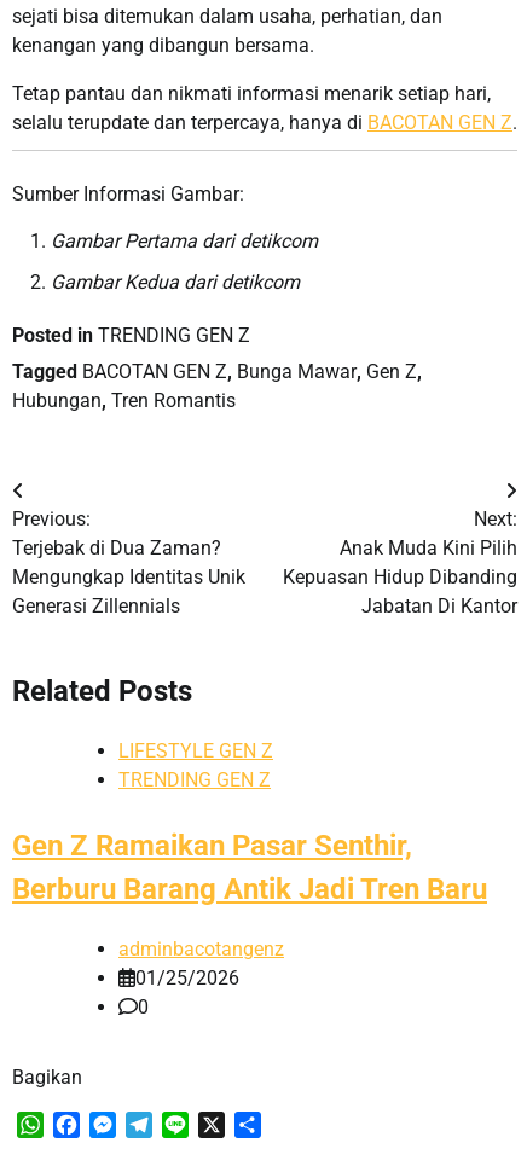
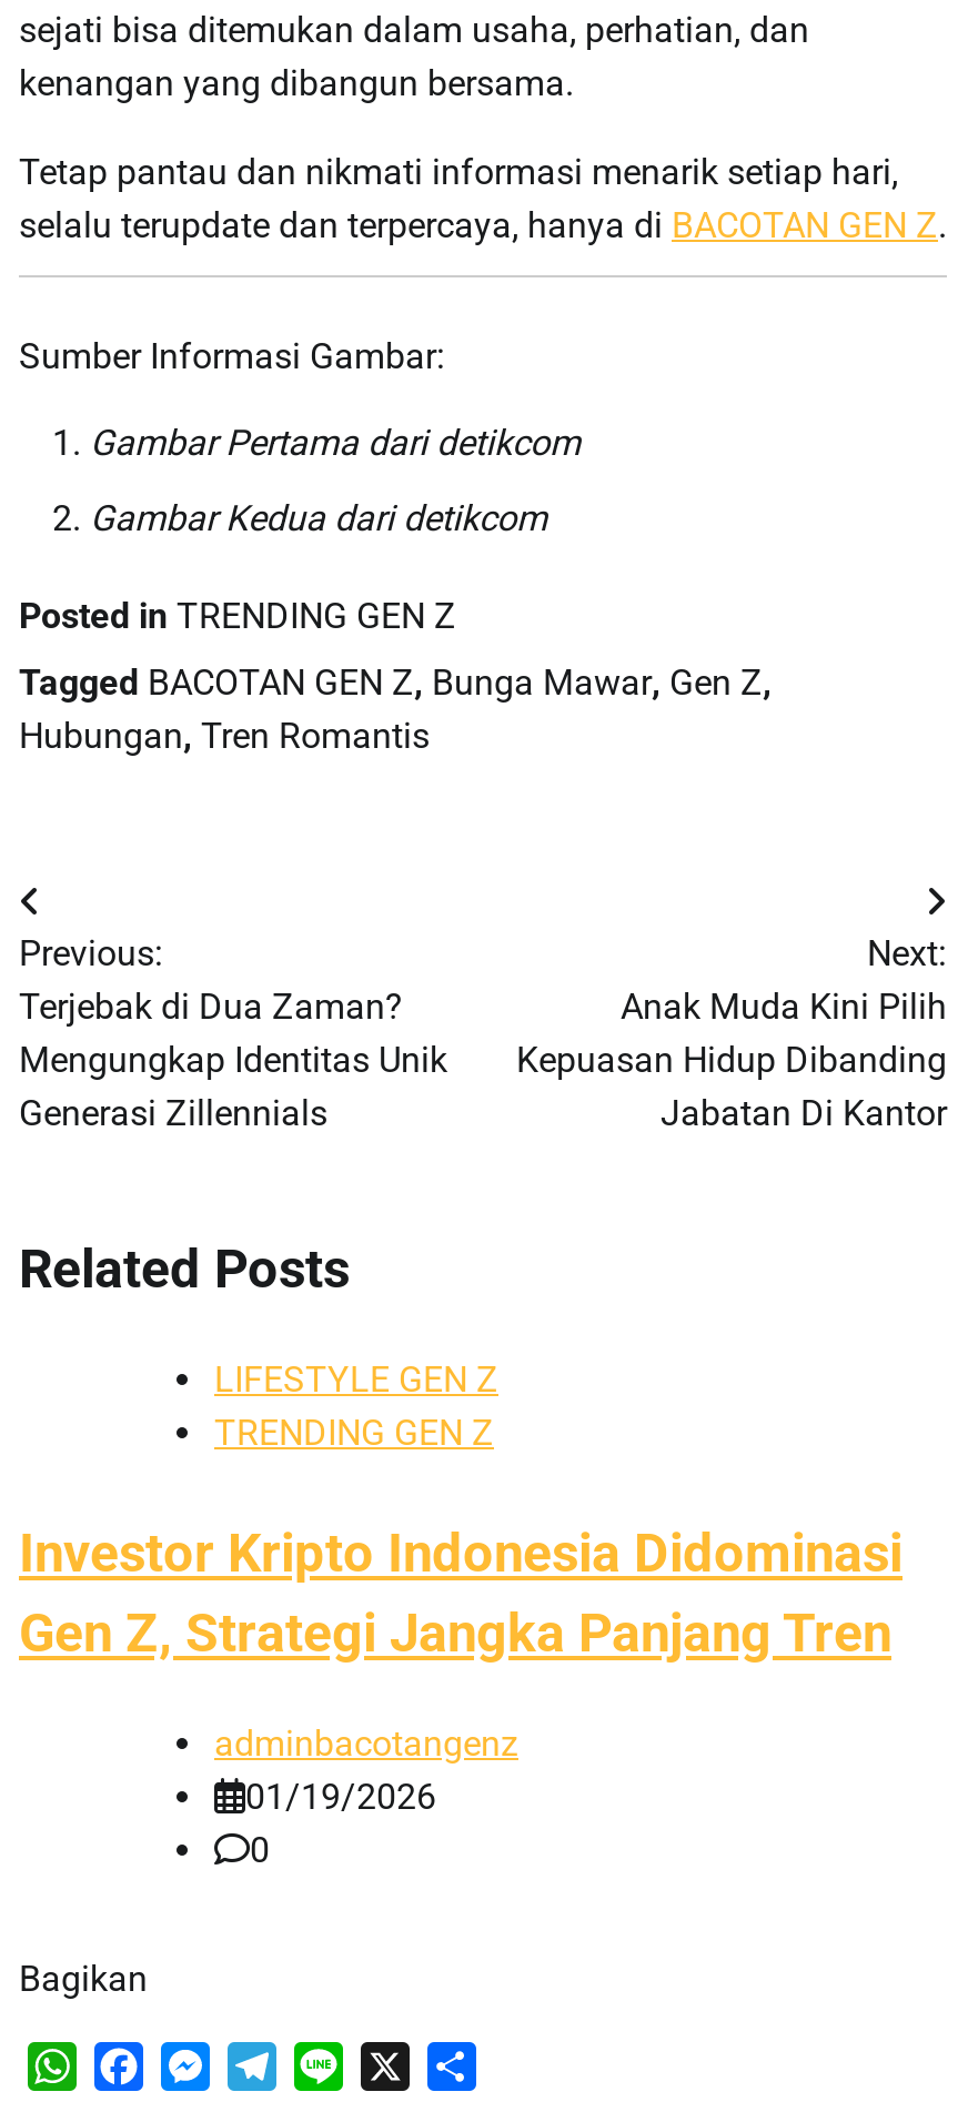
- Gen Z Ramaikan Pasar Senthir,
- Berburu Barang Antik Jadi Tren Baru
+ Investor Kripto Indonesia Didominasi
+ Gen Z, Strategi Jangka Panjang Tren

- 01/25/2026
+ 01/19/2026
